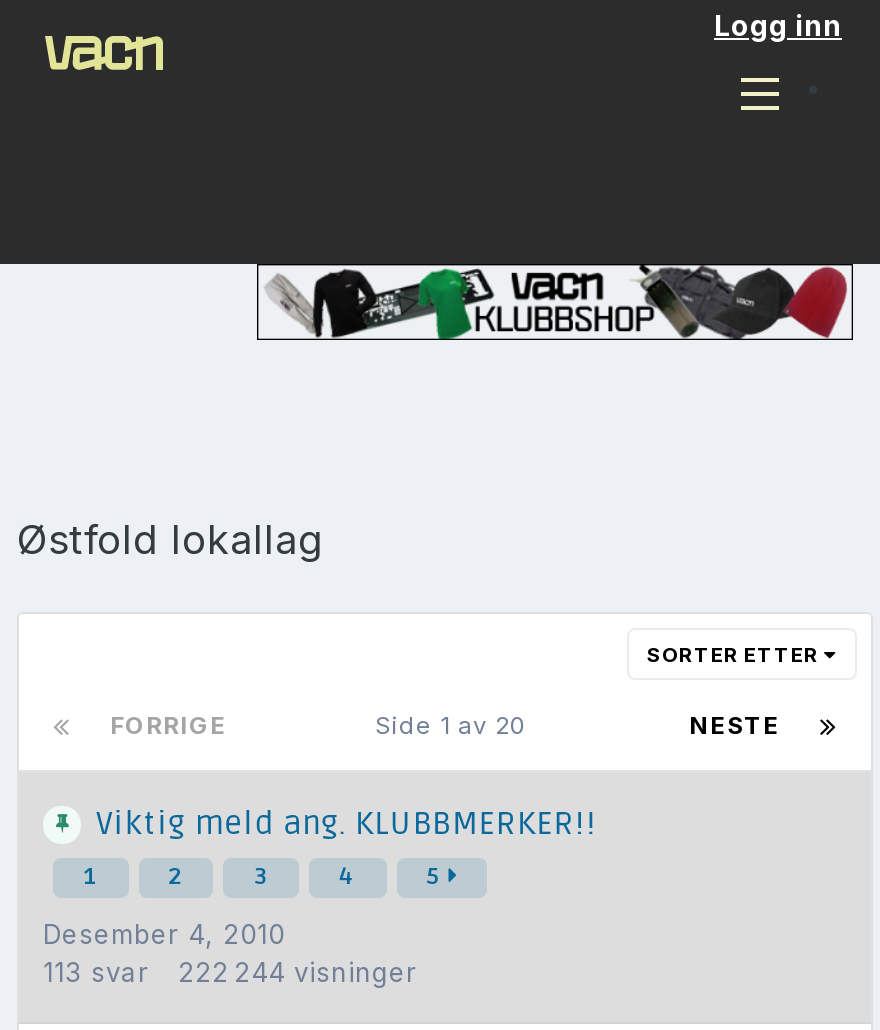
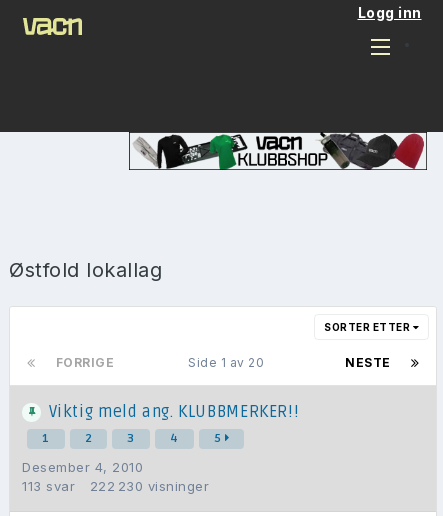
- 113 svar 222 244 visninger
+ 113 svar 222 230 visninger
